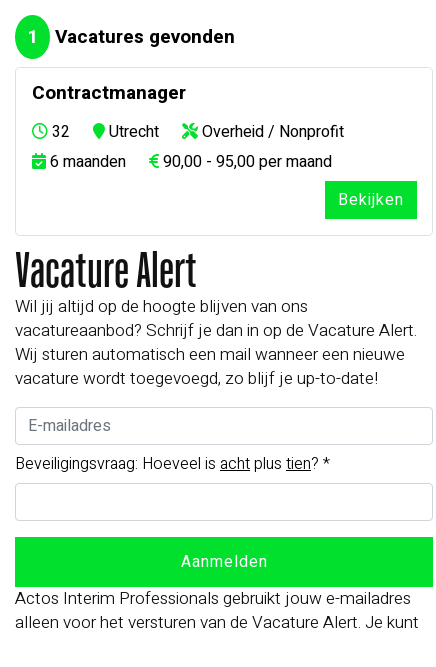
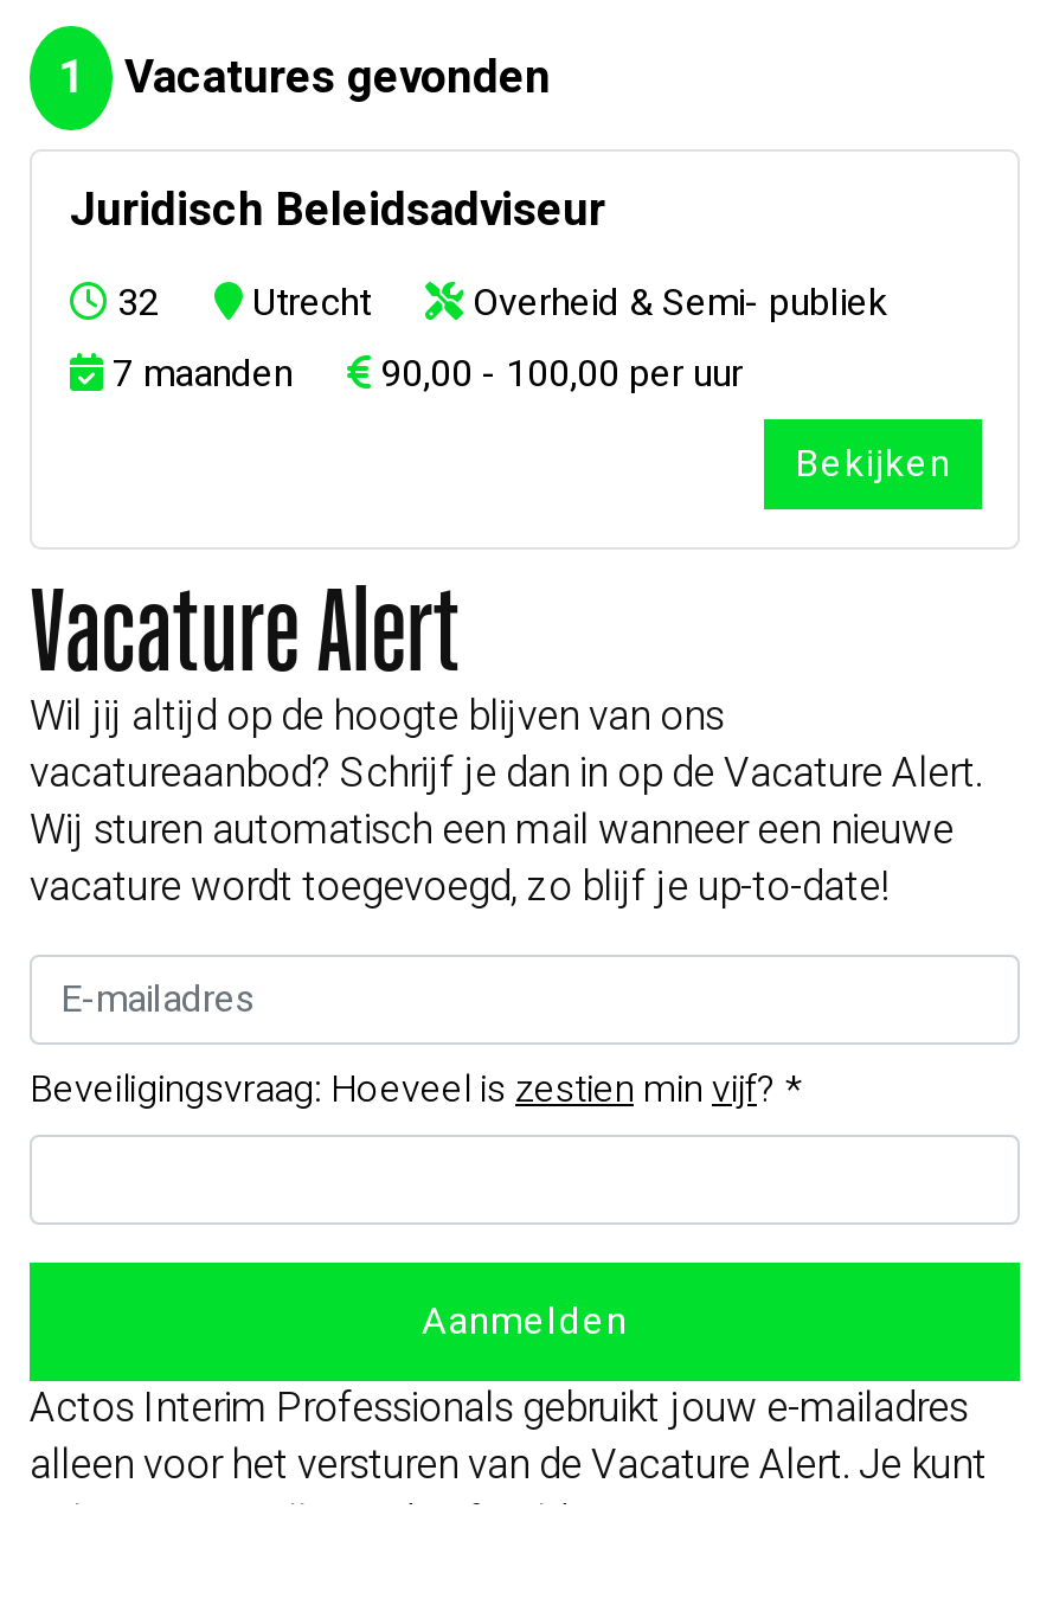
- Contractmanager
+ Juridisch Beleidsadviseur

- Overheid / Nonprofit
- 6 maanden
- 90,00 - 95,00 per maand
+ Overheid & Semi- publiek
+ 7 maanden
+ 90,00 - 100,00 per uur

- Beveiligingsvraag: Hoeveel is acht plus tien? *
+ Beveiligingsvraag: Hoeveel is zestien min vijf? *
